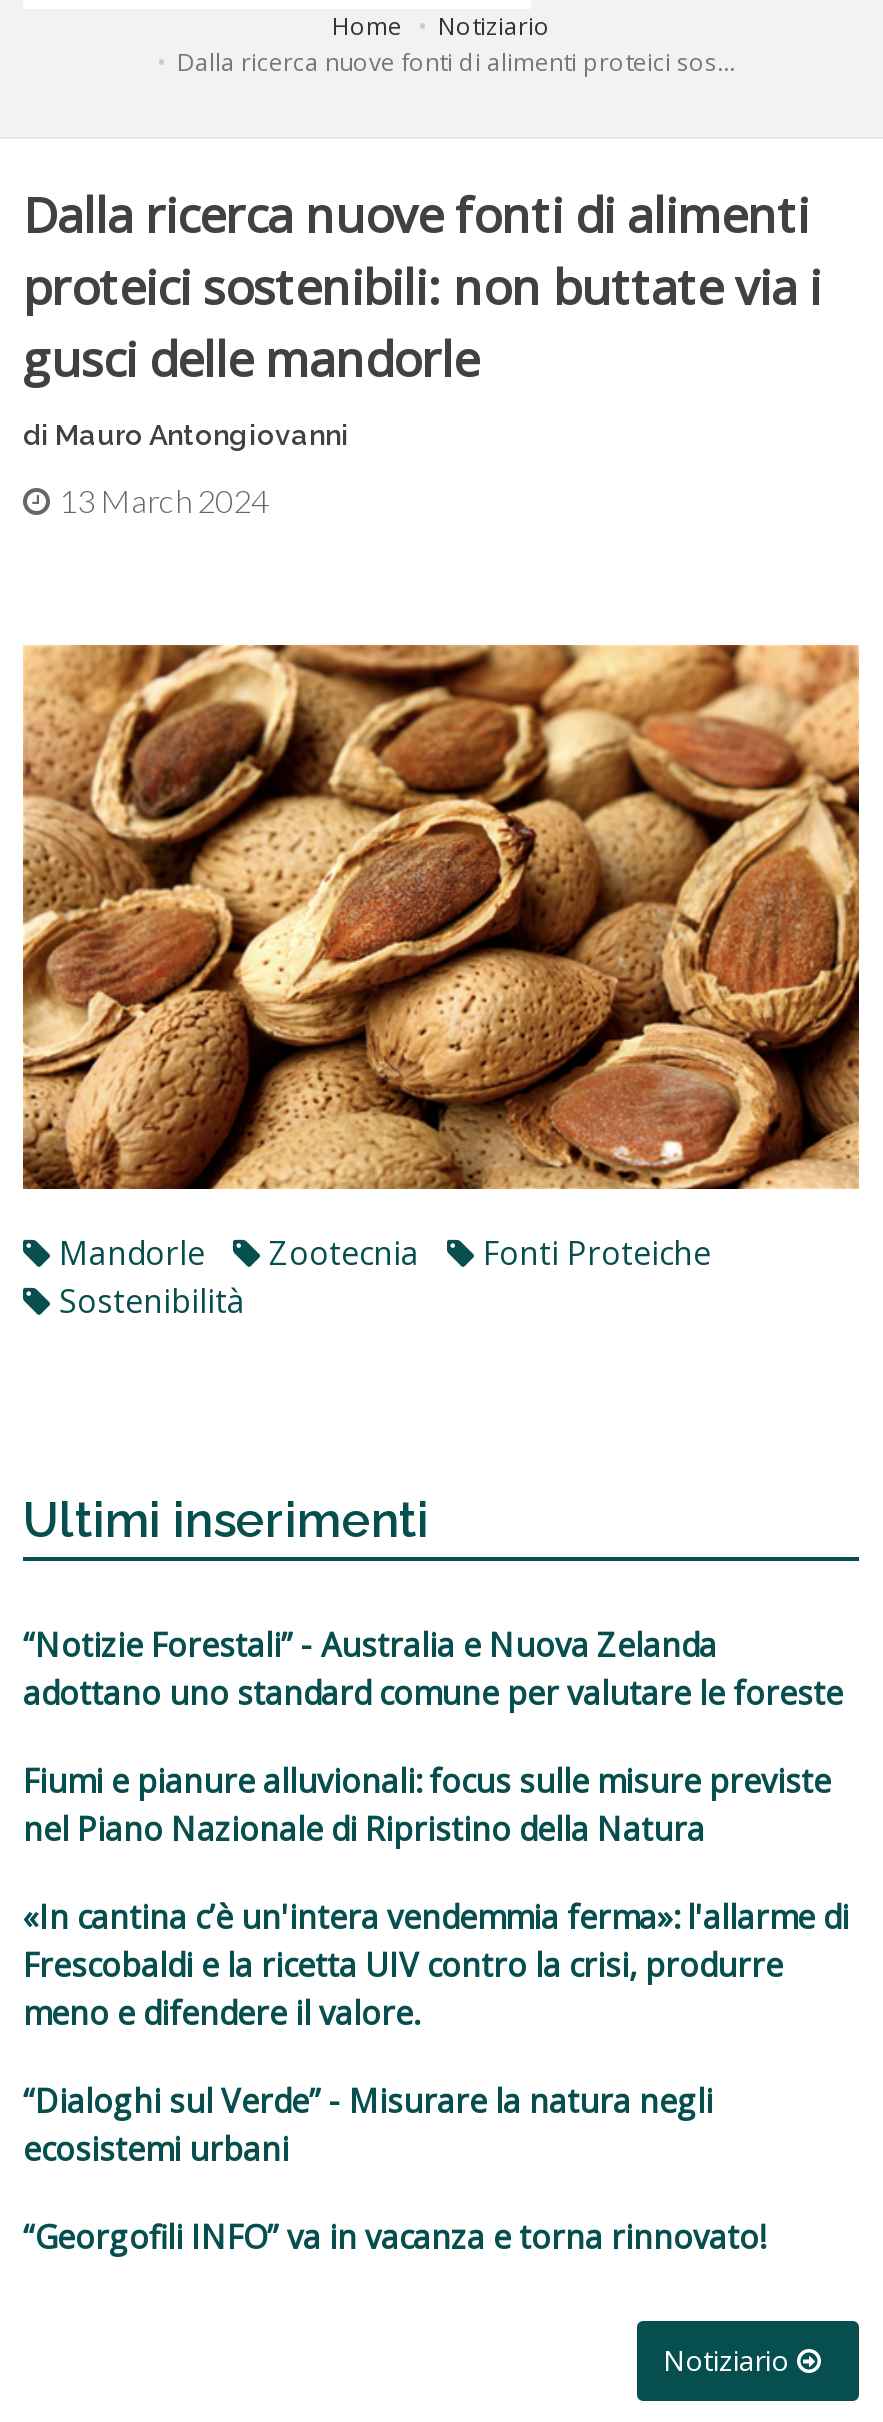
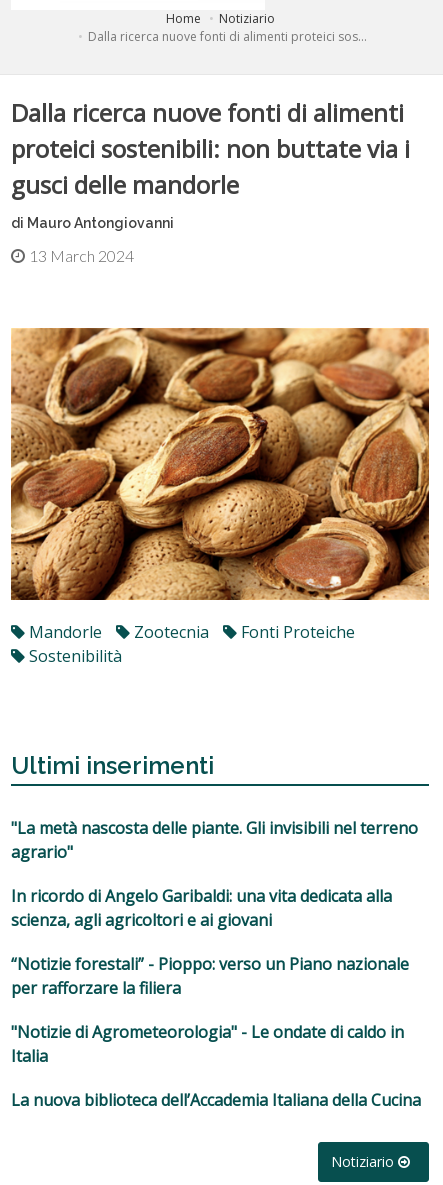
- “Notizie Forestali” - Australia e Nuova Zelanda
- adottano uno standard comune per valutare le foreste
+ "La metà nascosta delle piante. Gli invisibili nel terreno
+ agrario"

- Fiumi e pianure alluvionali: focus sulle misure previste
- nel Piano Nazionale di Ripristino della Natura
+ In ricordo di Angelo Garibaldi: una vita dedicata alla
+ scienza, agli agricoltori e ai giovani

- «In cantina c’è un'intera vendemmia ferma»: l'allarme di
- Frescobaldi e la ricetta UIV contro la crisi, produrre
- meno e difendere il valore.
+ “Notizie forestali” - Pioppo: verso un Piano nazionale
+ per rafforzare la filiera

- “Dialoghi sul Verde” - Misurare la natura negli
- ecosistemi urbani
+ "Notizie di Agrometeorologia" - Le ondate di caldo in
+ Italia

- “Georgofili INFO” va in vacanza e torna rinnovato!
+ La nuova biblioteca dell’Accademia Italiana della Cucina
